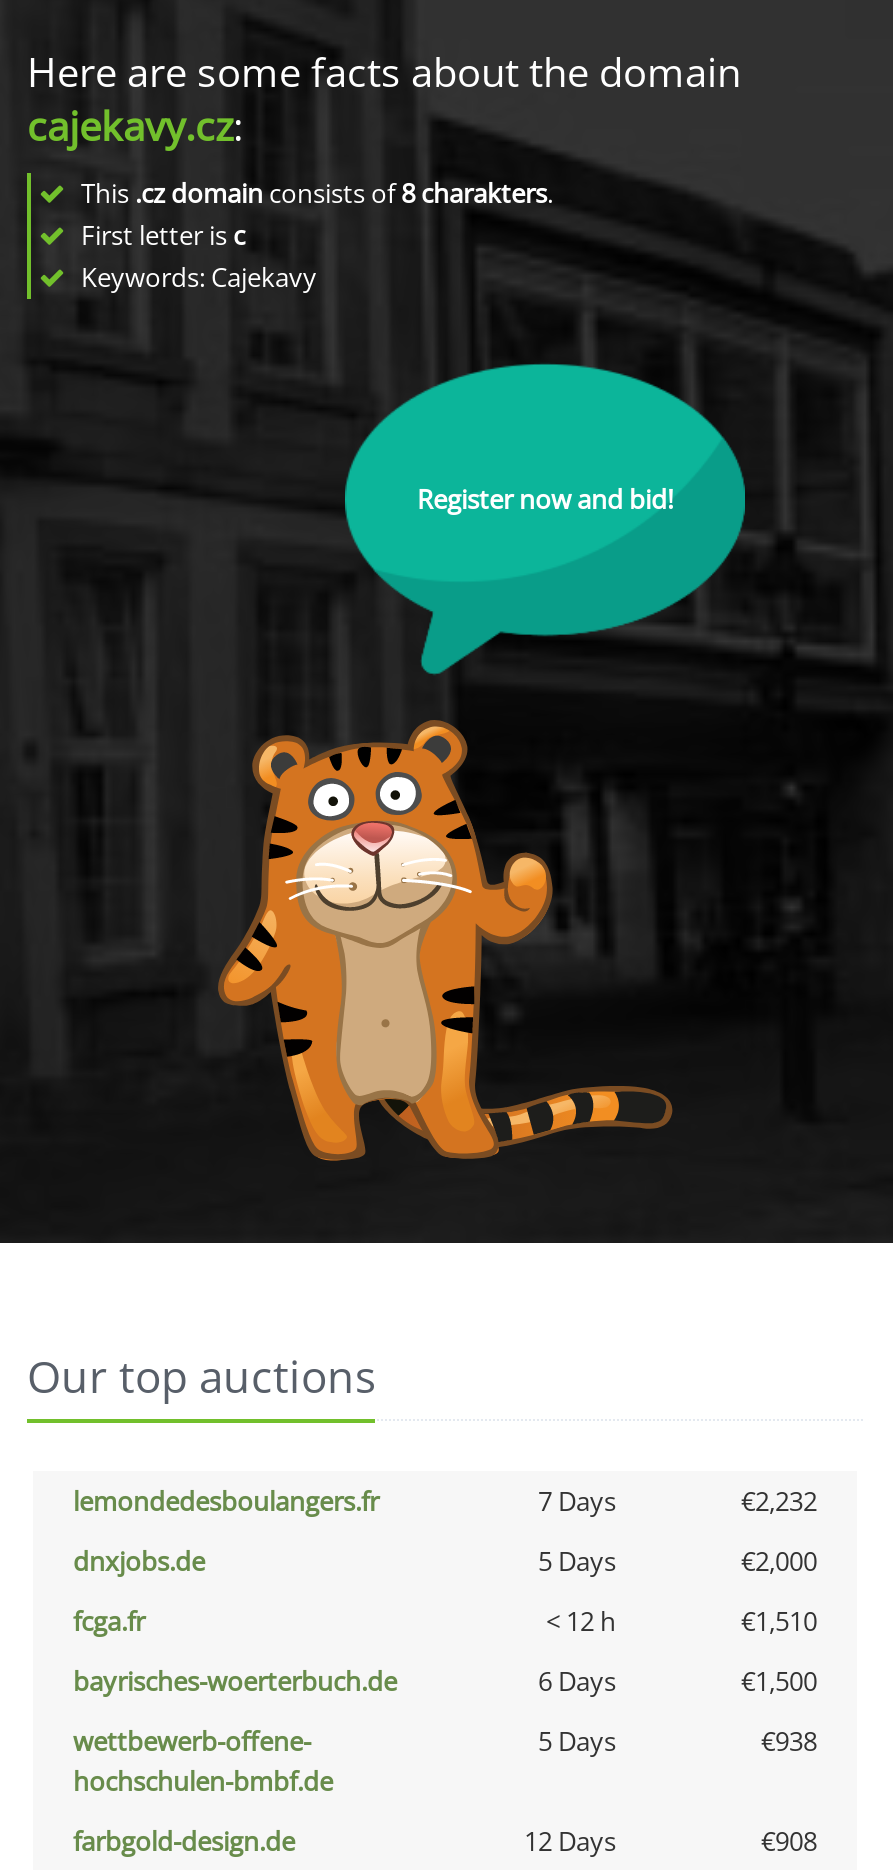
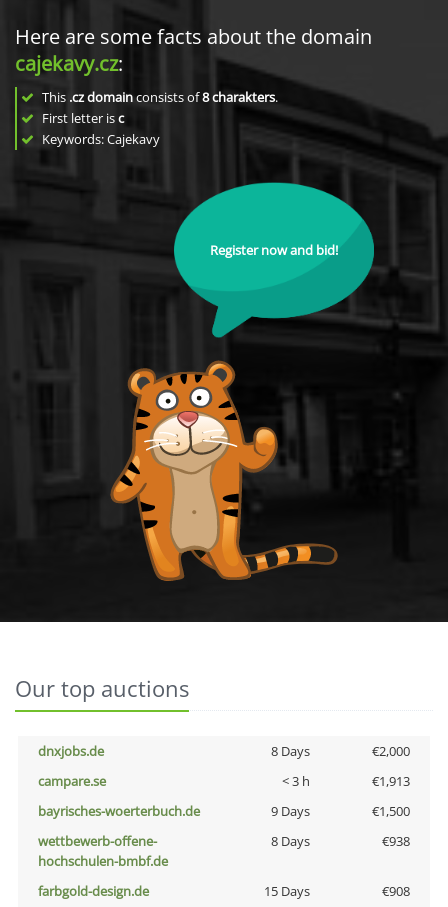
- lemondedesboulangers.fr
- 7 Days
- €2,232

- 5 Days
+ 8 Days

- fcga.fr
- < 12 h
- €1,510
+ campare.se
+ < 3 h
+ €1,913

- 6 Days
+ 9 Days

- 5 Days
+ 8 Days

- 12 Days
+ 15 Days
